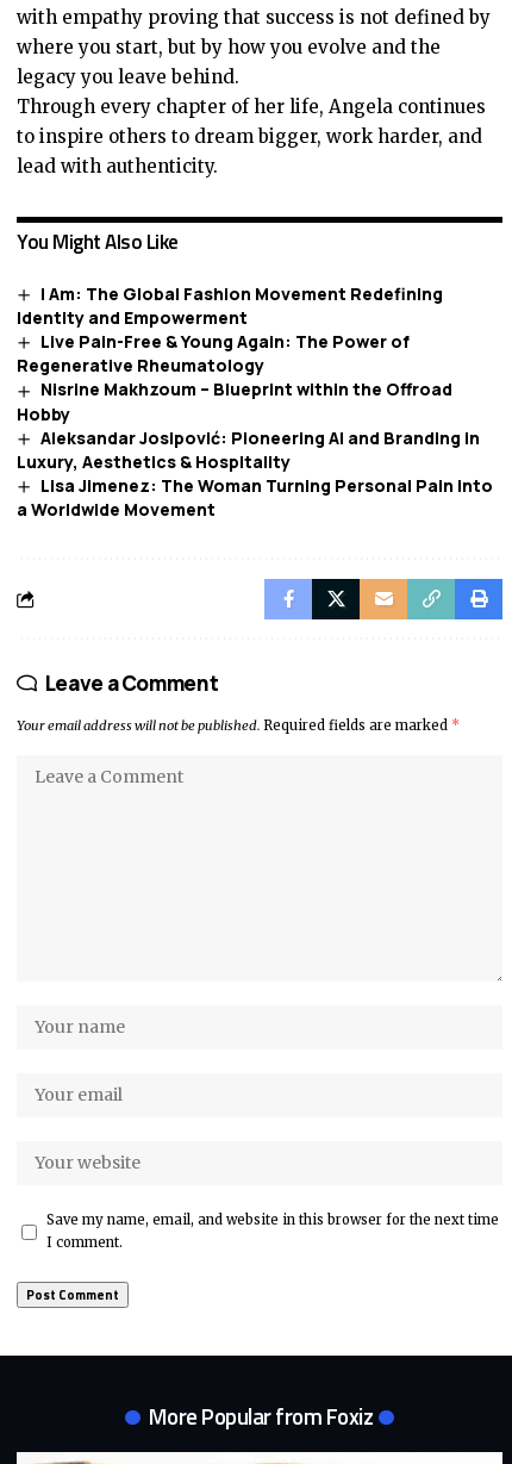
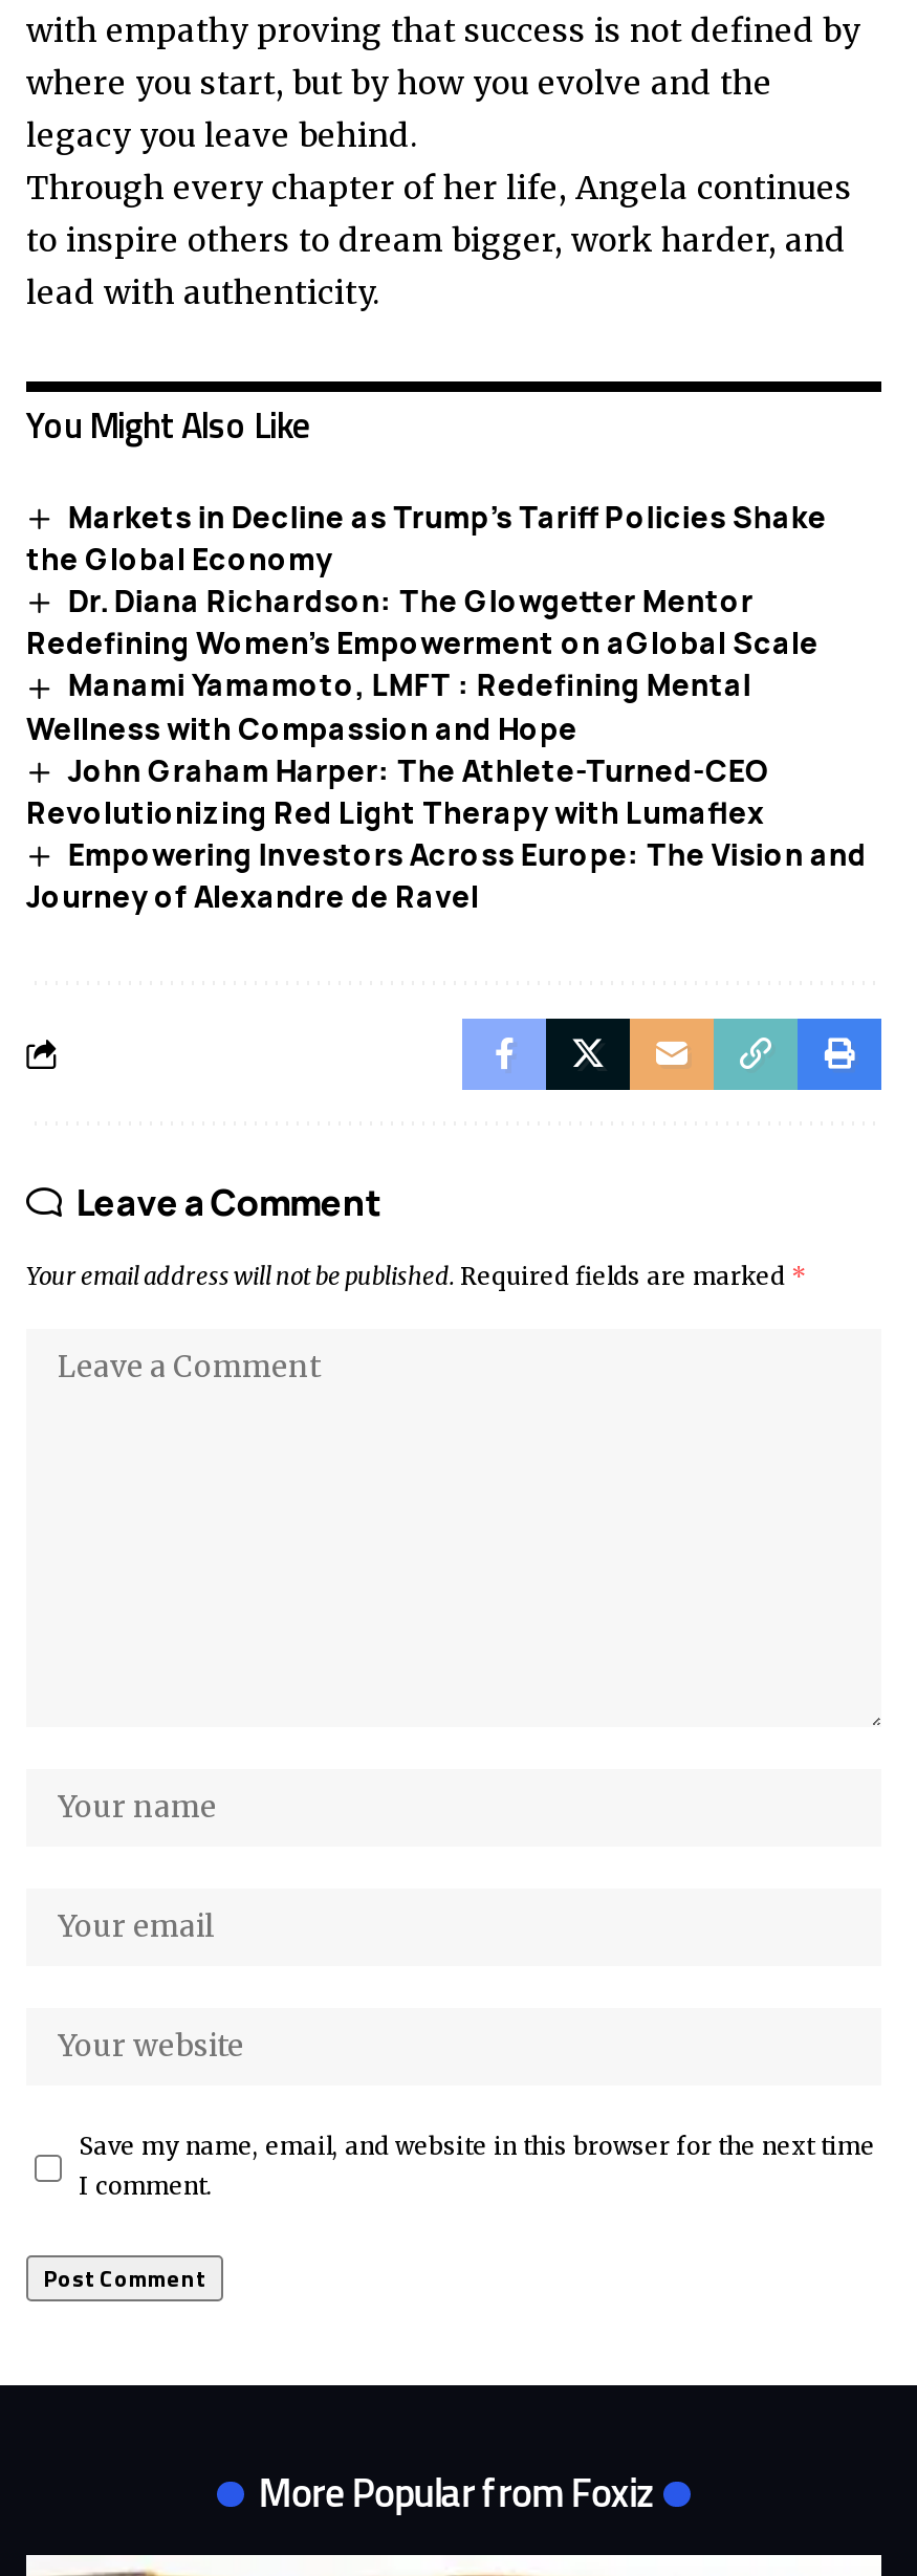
- I Am: The Global Fashion Movement Redefining
- Identity and Empowerment
- Live Pain-Free & Young Again: The Power of
- Regenerative Rheumatology
- Nisrine Makhzoum – Blueprint within the Offroad
- Hobby
- Aleksandar Josipović: Pioneering AI and Branding in
- Luxury, Aesthetics & Hospitality
- Lisa Jimenez: The Woman Turning Personal Pain into
- a Worldwide Movement
+ Markets in Decline as Trump’s Tariff Policies Shake
+ the Global Economy
+ Dr. Diana Richardson: The Glowgetter Mentor
+ Redefining Women’s Empowerment on aGlobal Scale
+ Manami Yamamoto, LMFT : Redefining Mental
+ Wellness with Compassion and Hope
+ John Graham Harper: The Athlete-Turned-CEO
+ Revolutionizing Red Light Therapy with Lumaflex
+ Empowering Investors Across Europe: The Vision and
+ Journey of Alexandre de Ravel
